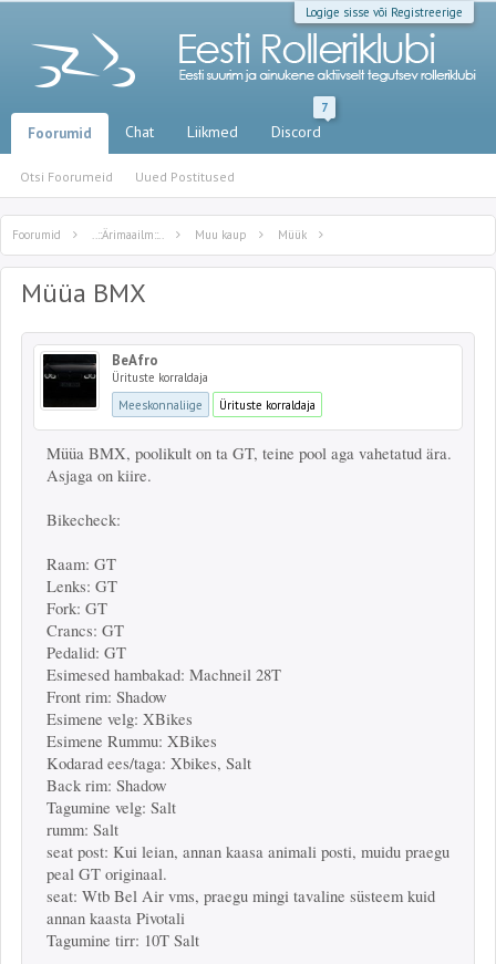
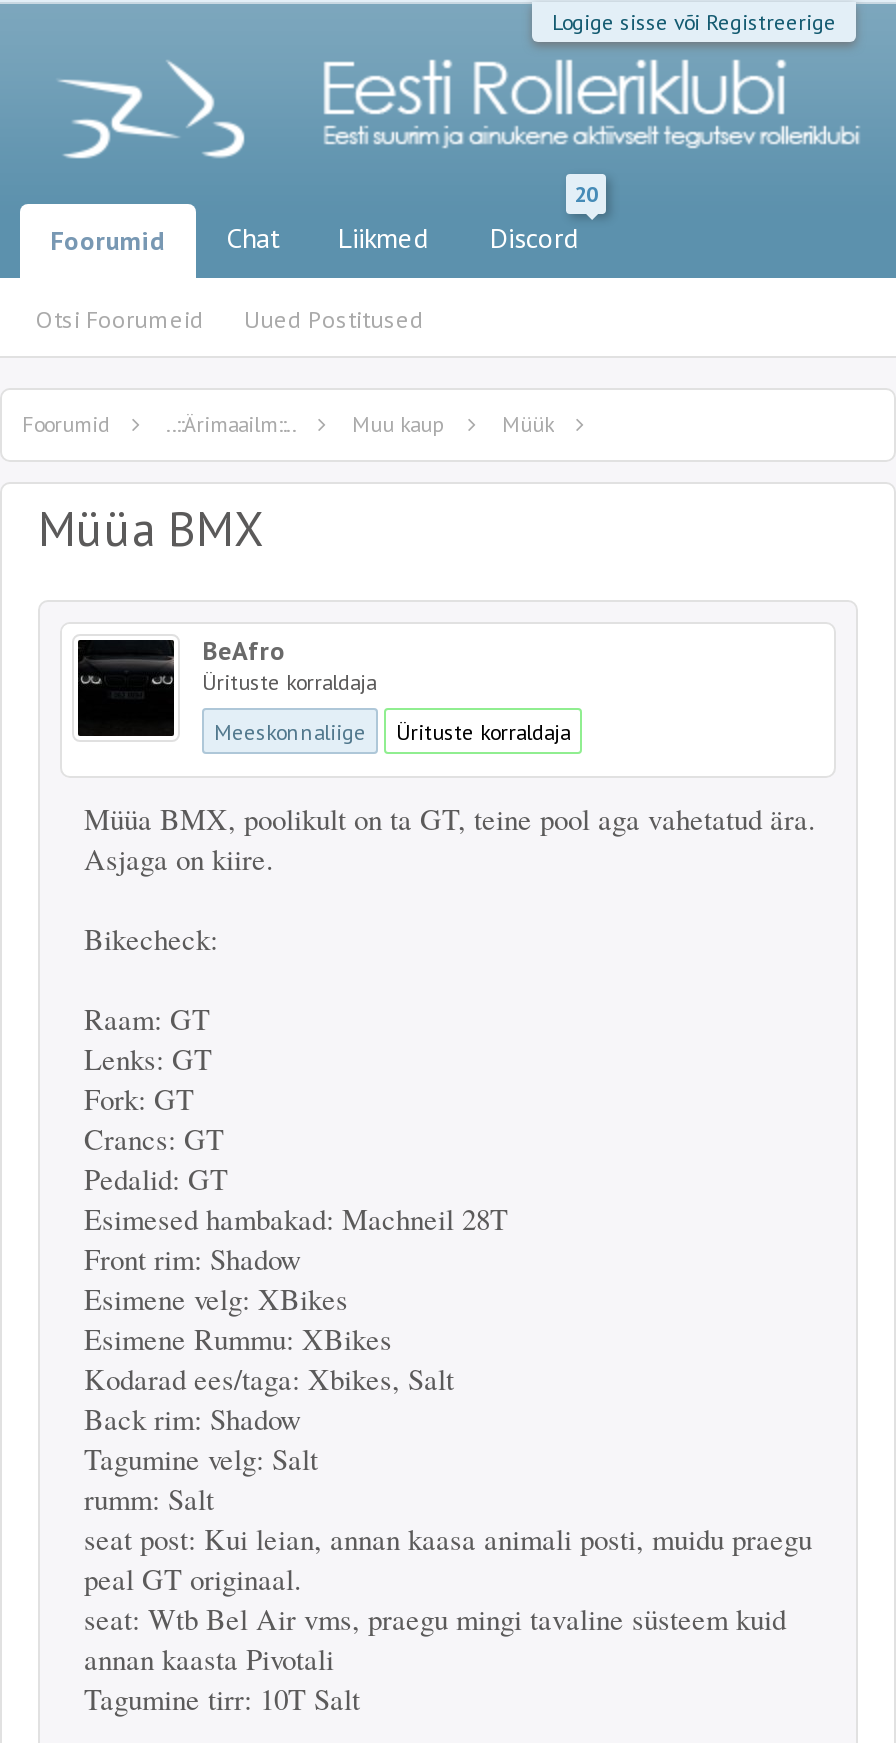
- 7
+ 20
